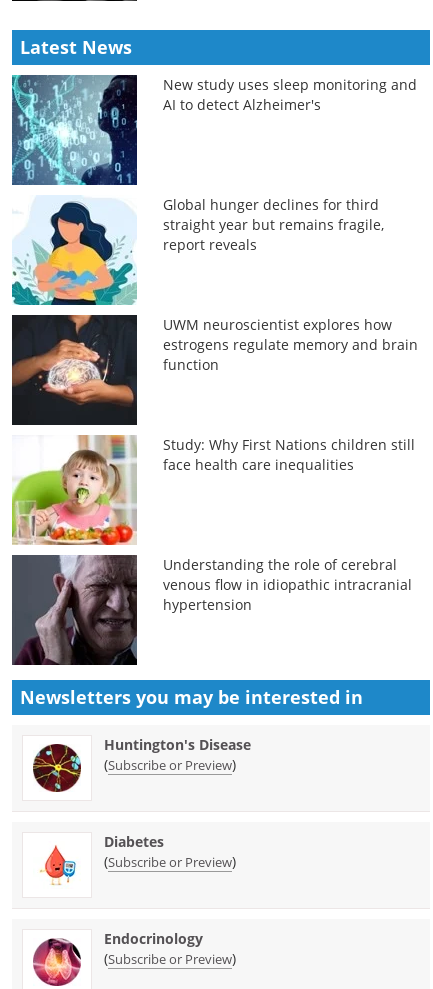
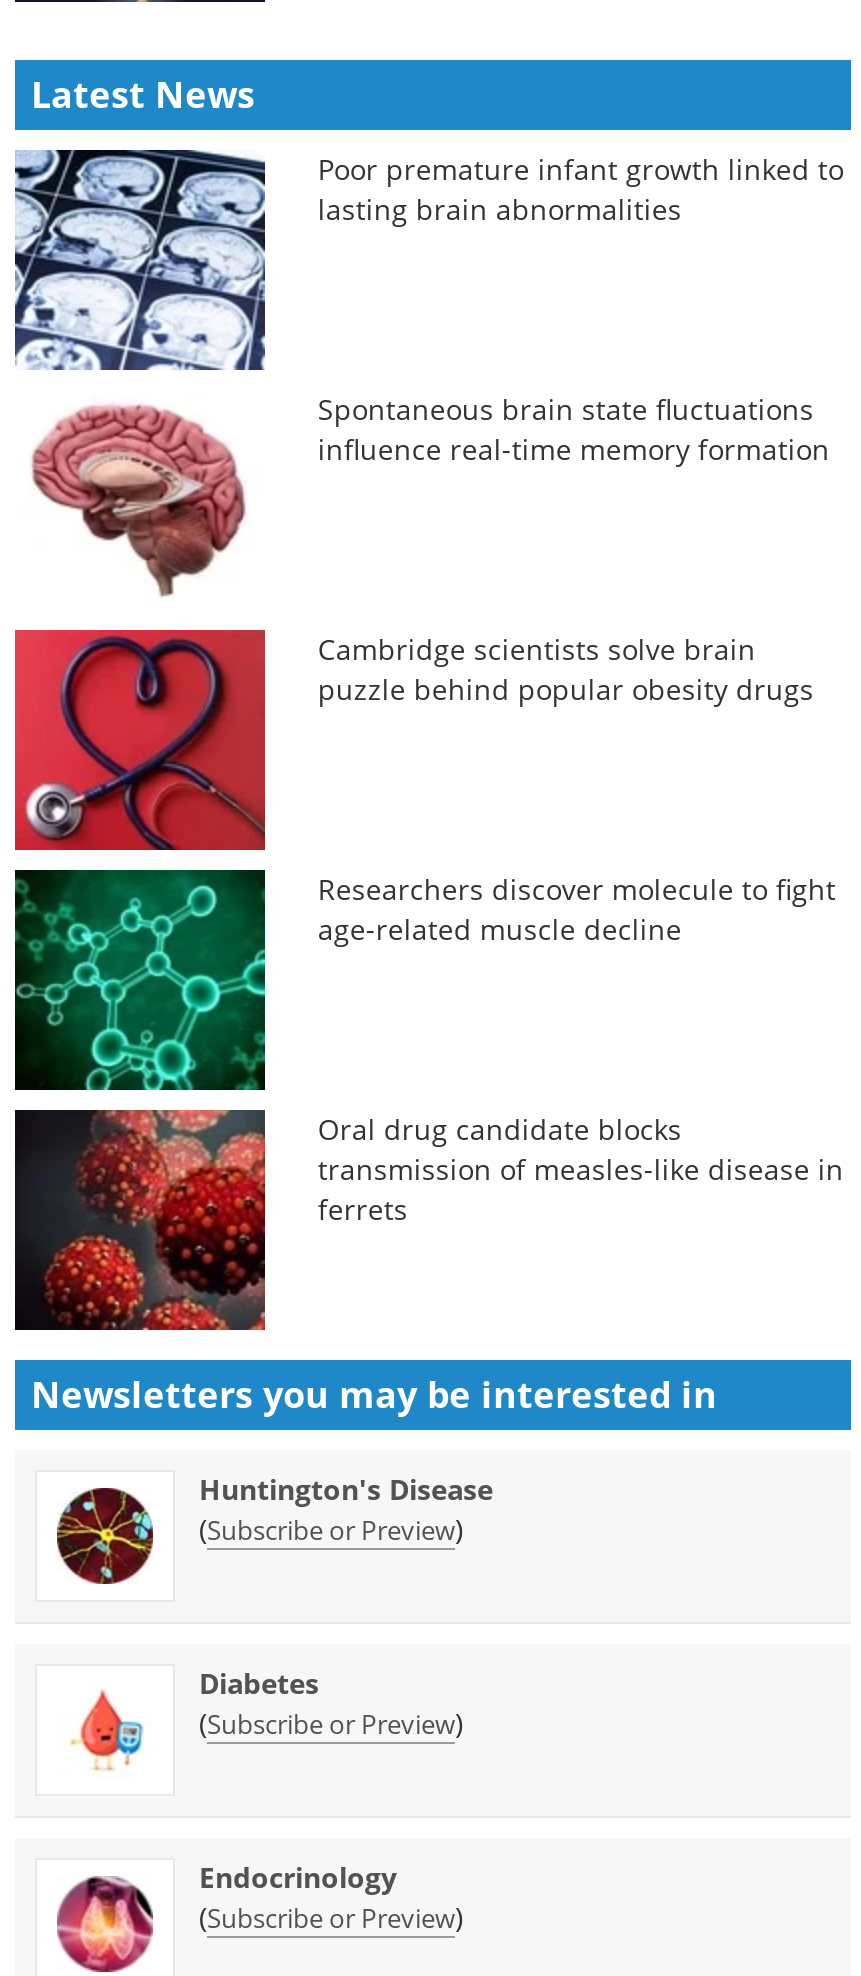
- [image]
- New study uses sleep monitoring and
- AI to detect Alzheimer's
+ [image]
+ Poor premature infant growth linked to
+ lasting brain abnormalities

- [image]
- Global hunger declines for third
- straight year but remains fragile,
- report reveals
+ [image]
+ Spontaneous brain state fluctuations
+ influence real-time memory formation

- [image]
- UWM neuroscientist explores how
- estrogens regulate memory and brain
- function
+ [image]
+ Cambridge scientists solve brain
+ puzzle behind popular obesity drugs

- [image]
- Study: Why First Nations children still
- face health care inequalities
+ [image]
+ Researchers discover molecule to fight
+ age-related muscle decline

- [image]
- Understanding the role of cerebral
- venous flow in idiopathic intracranial
- hypertension
+ [image]
+ Oral drug candidate blocks
+ transmission of measles-like disease in
+ ferrets
